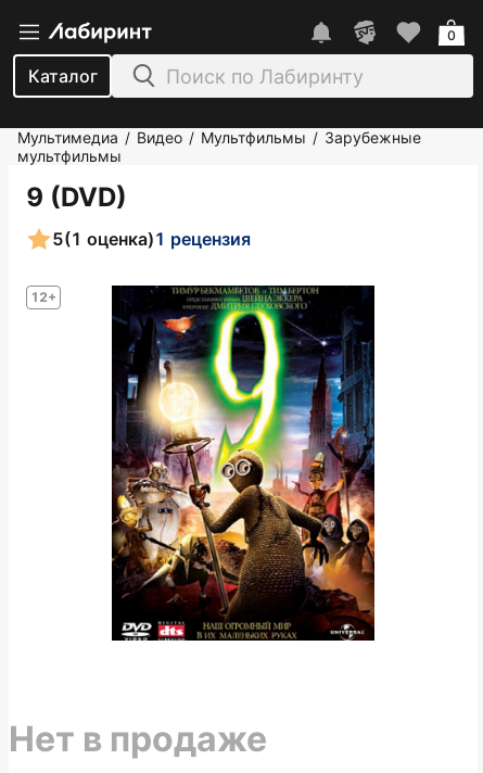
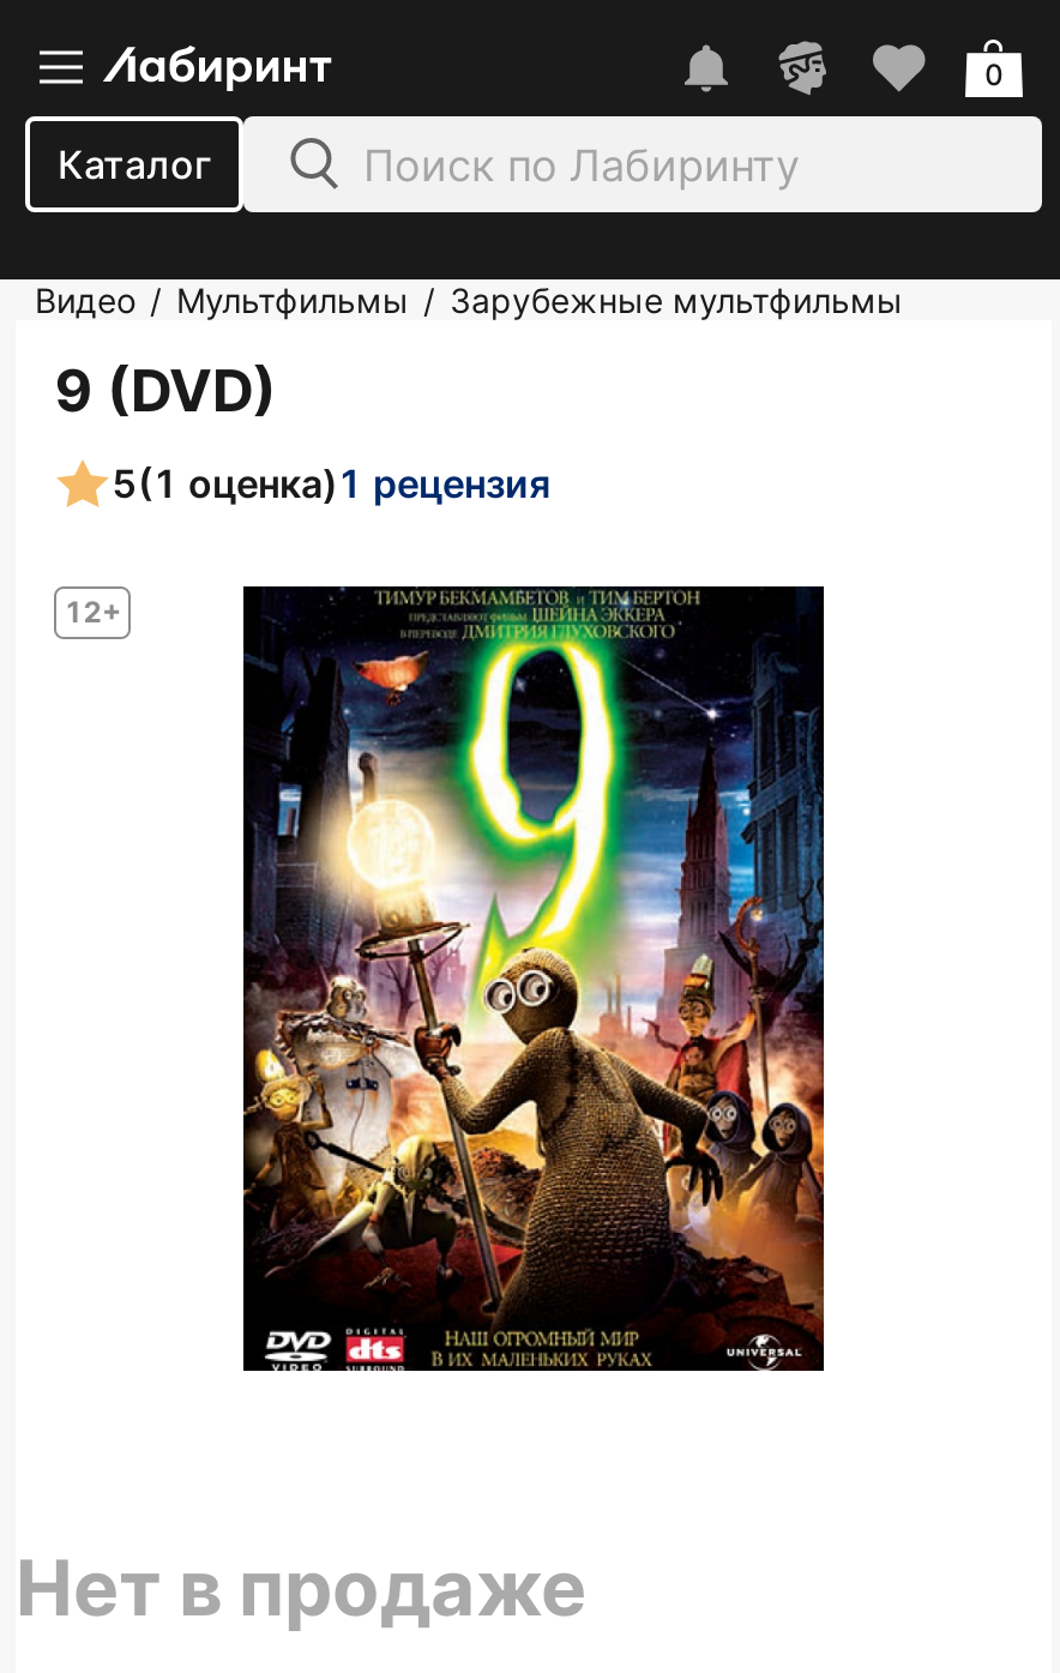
- Мультимедиа / Видео / Мультфильмы / Зарубежные
- мультфильмы
+ Видео / Мультфильмы / Зарубежные мультфильмы
